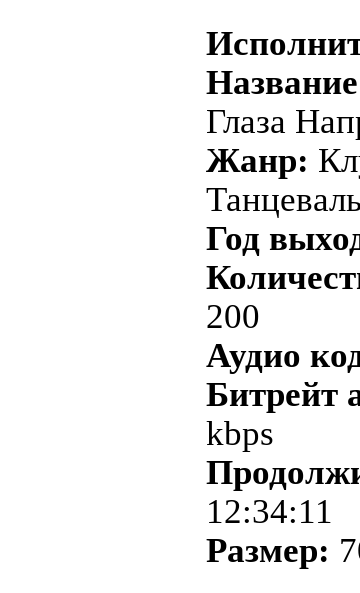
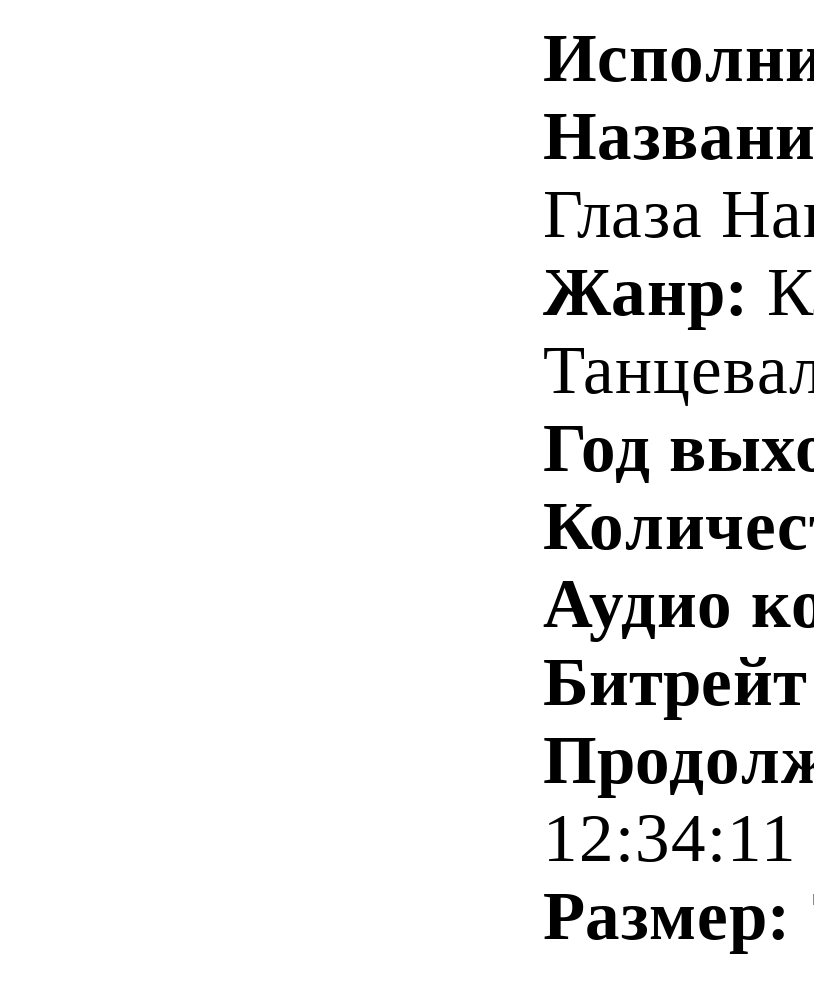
- 200

- kbps
